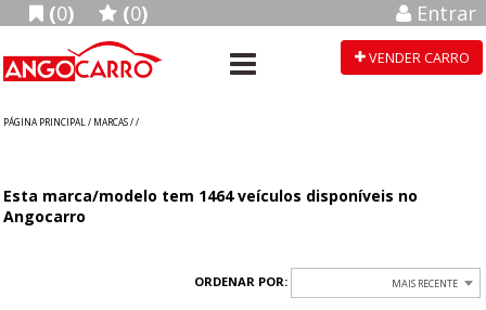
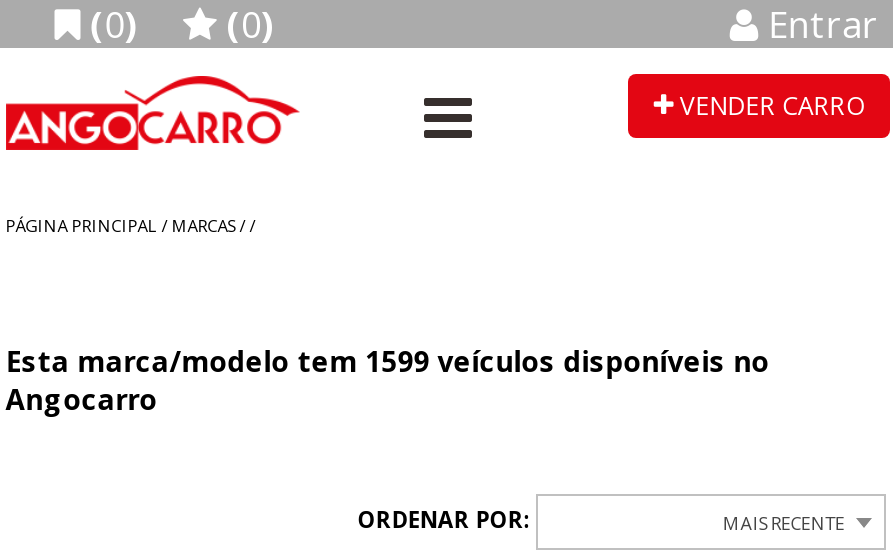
- Esta marca/modelo tem 1464 veículos disponíveis no
+ Esta marca/modelo tem 1599 veículos disponíveis no
